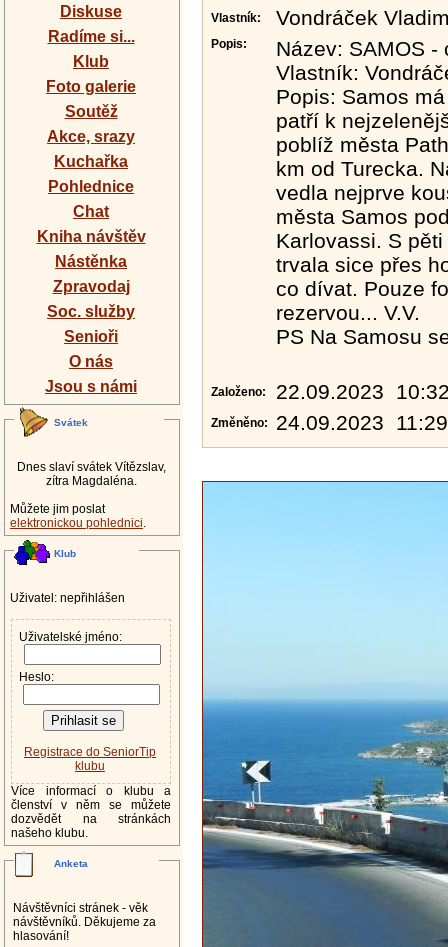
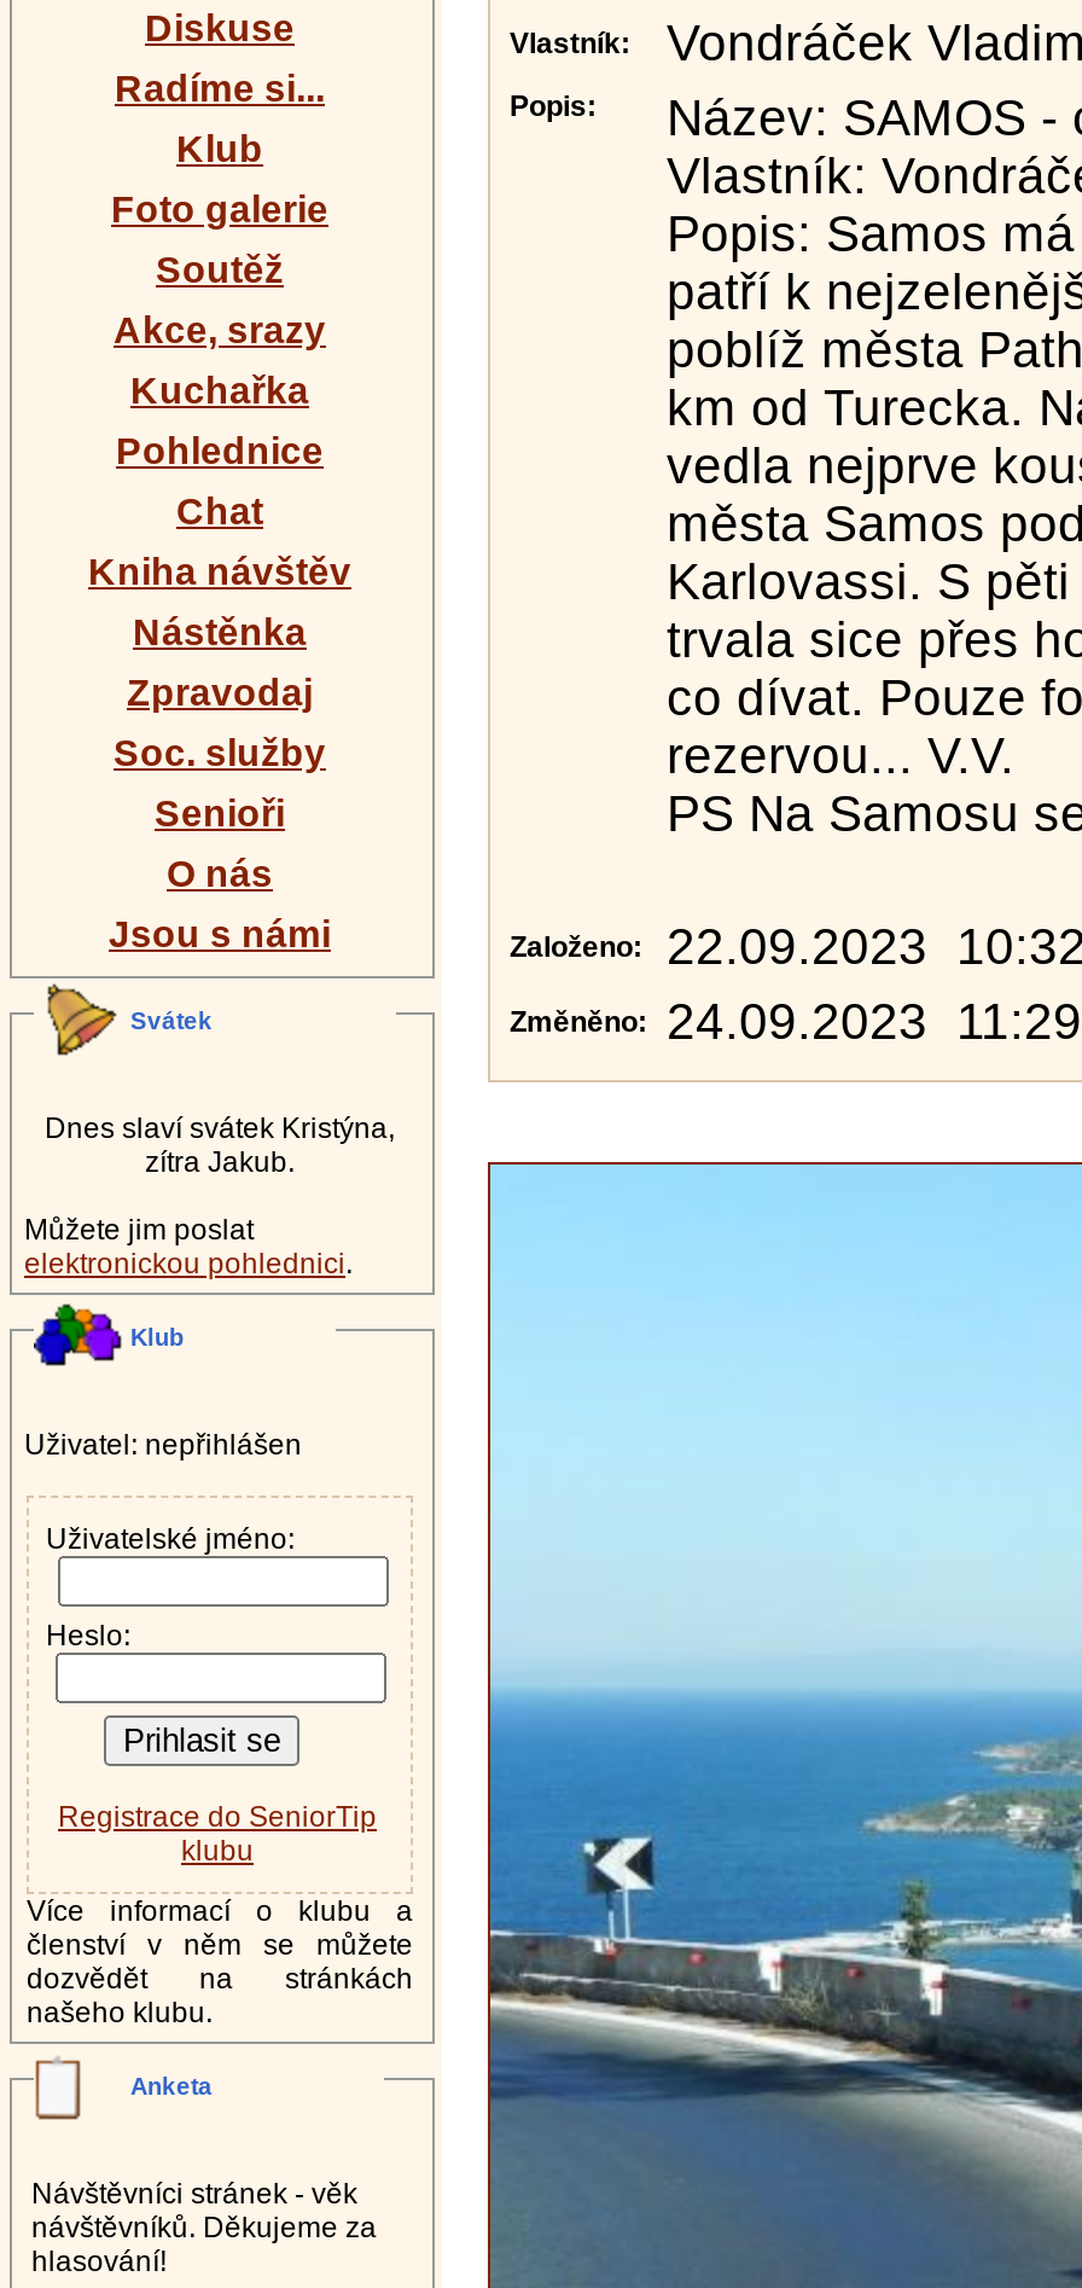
- Dnes slaví svátek Vítězslav,
+ Dnes slaví svátek Kristýna,

- zítra Magdaléna.
+ zítra Jakub.
